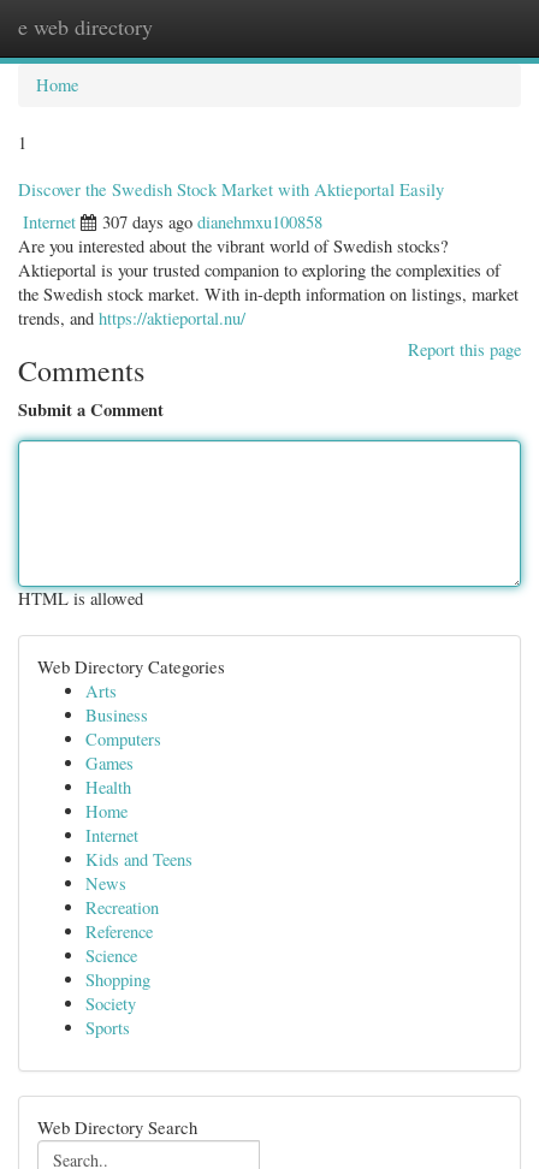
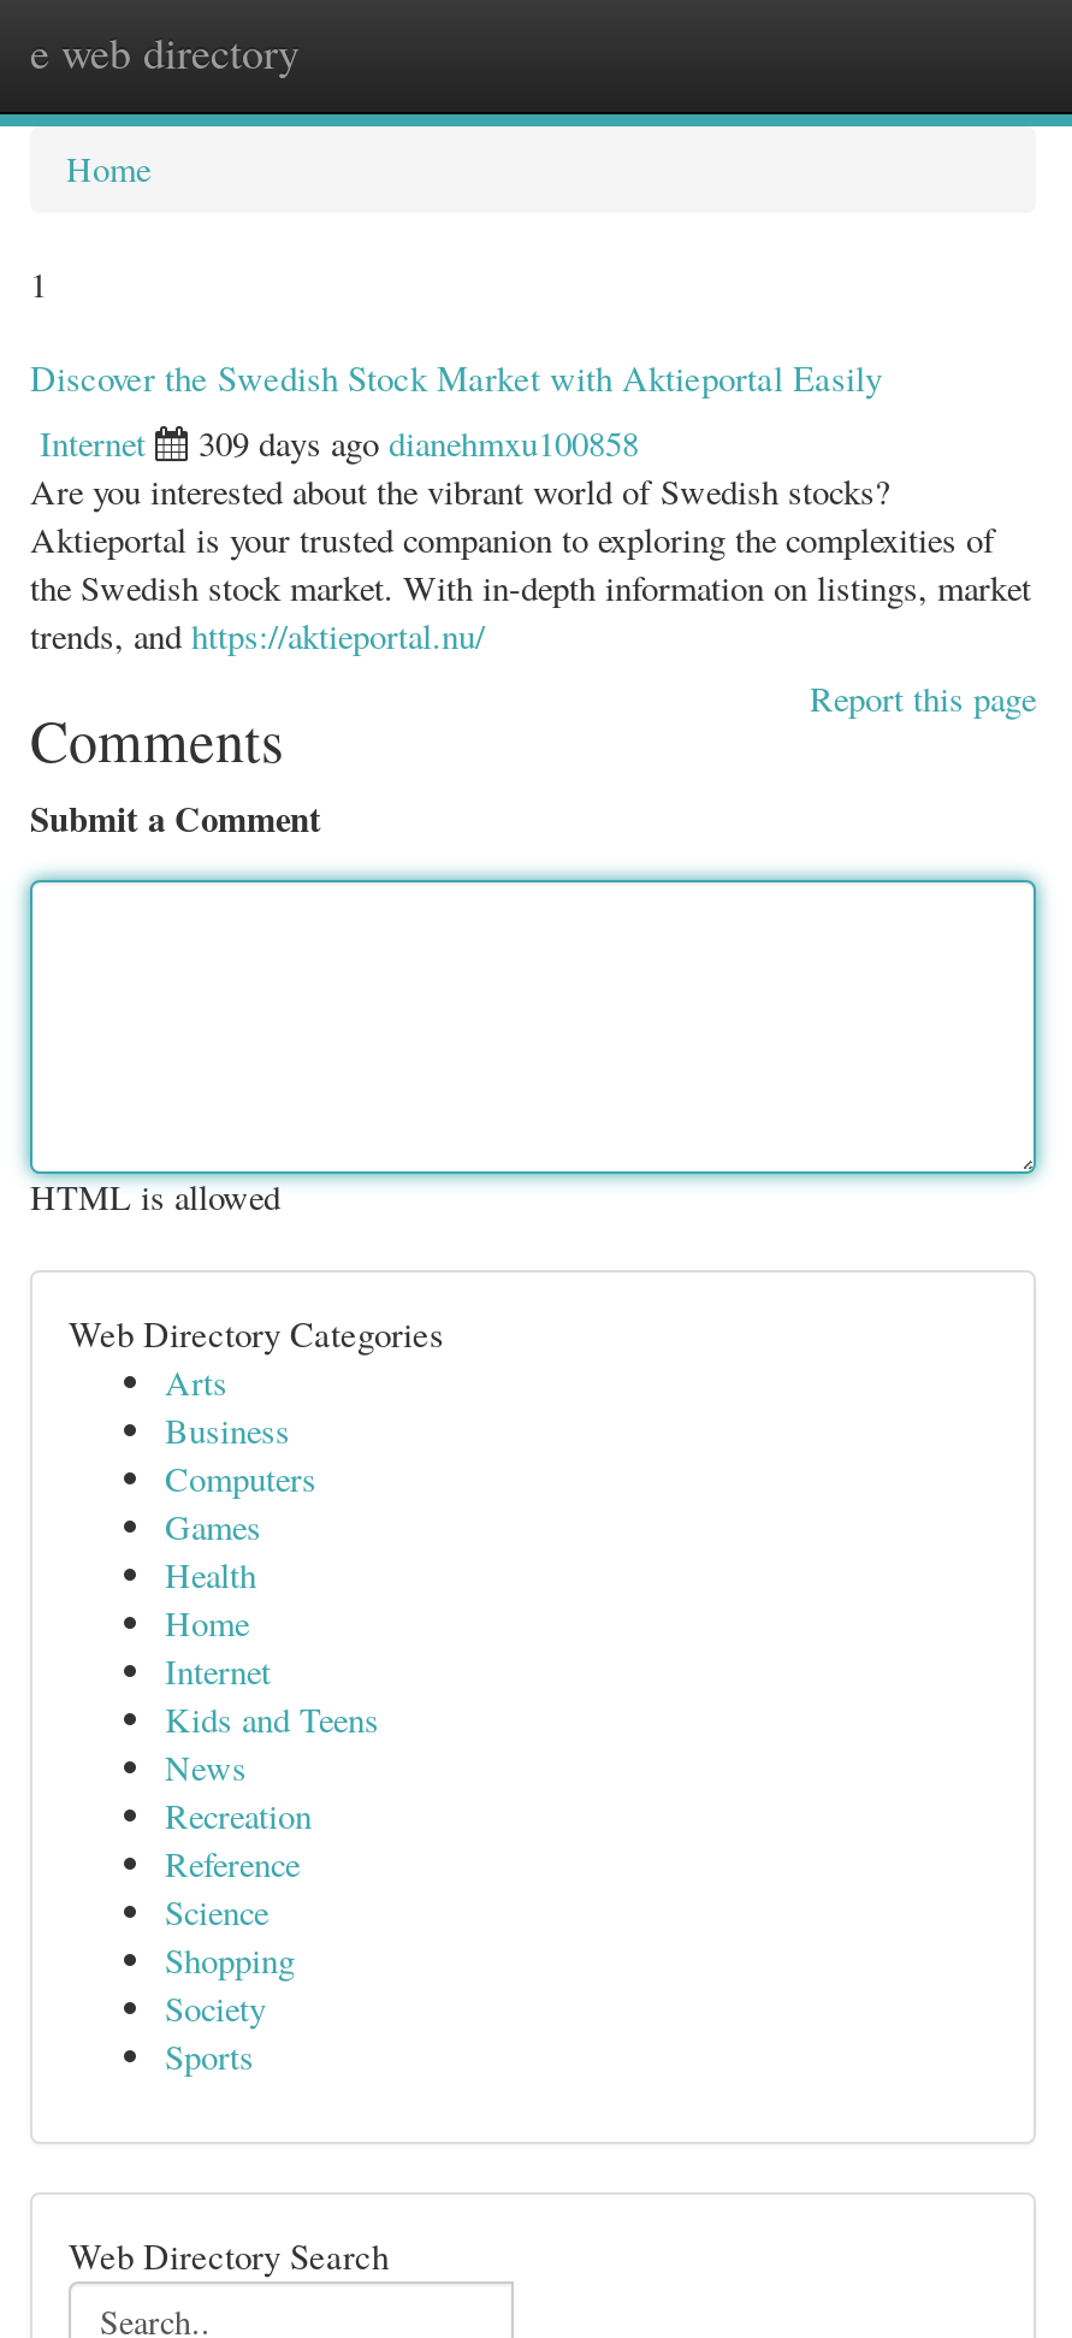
- 307 days ago dianehmxu100858
+ 309 days ago dianehmxu100858
